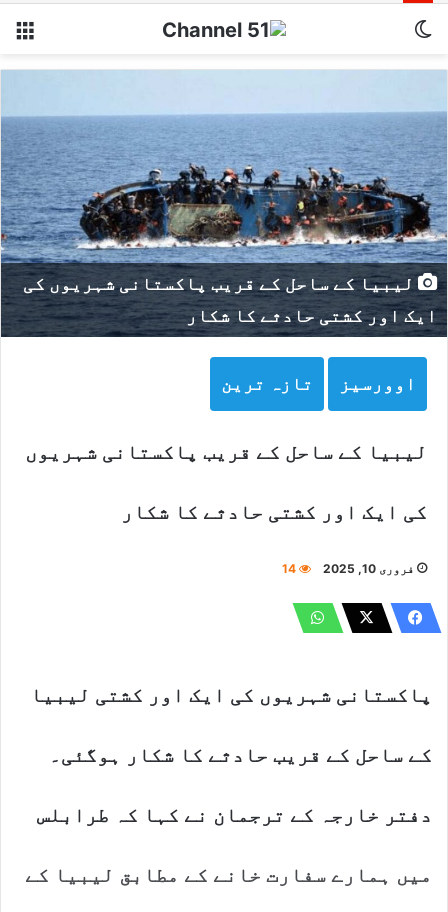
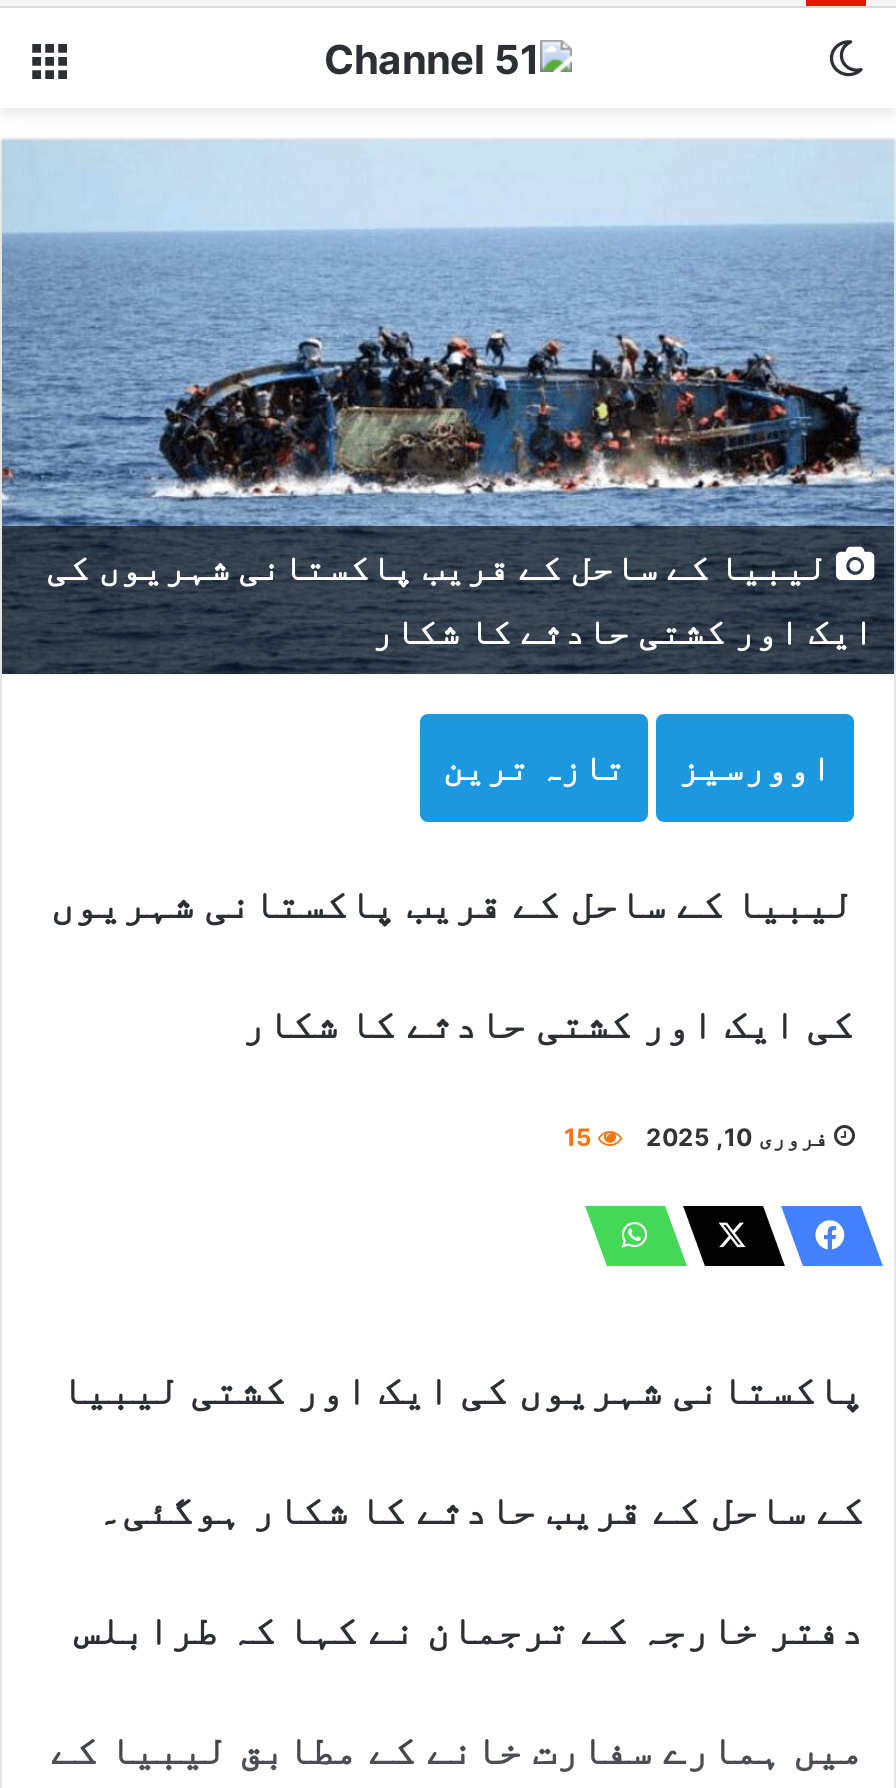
- 14
+ 15
